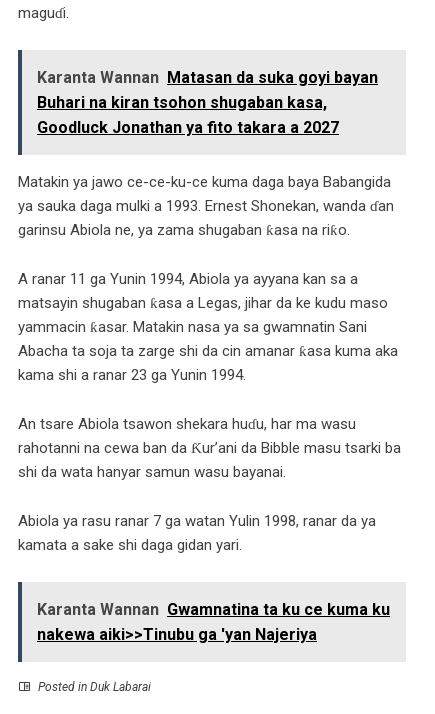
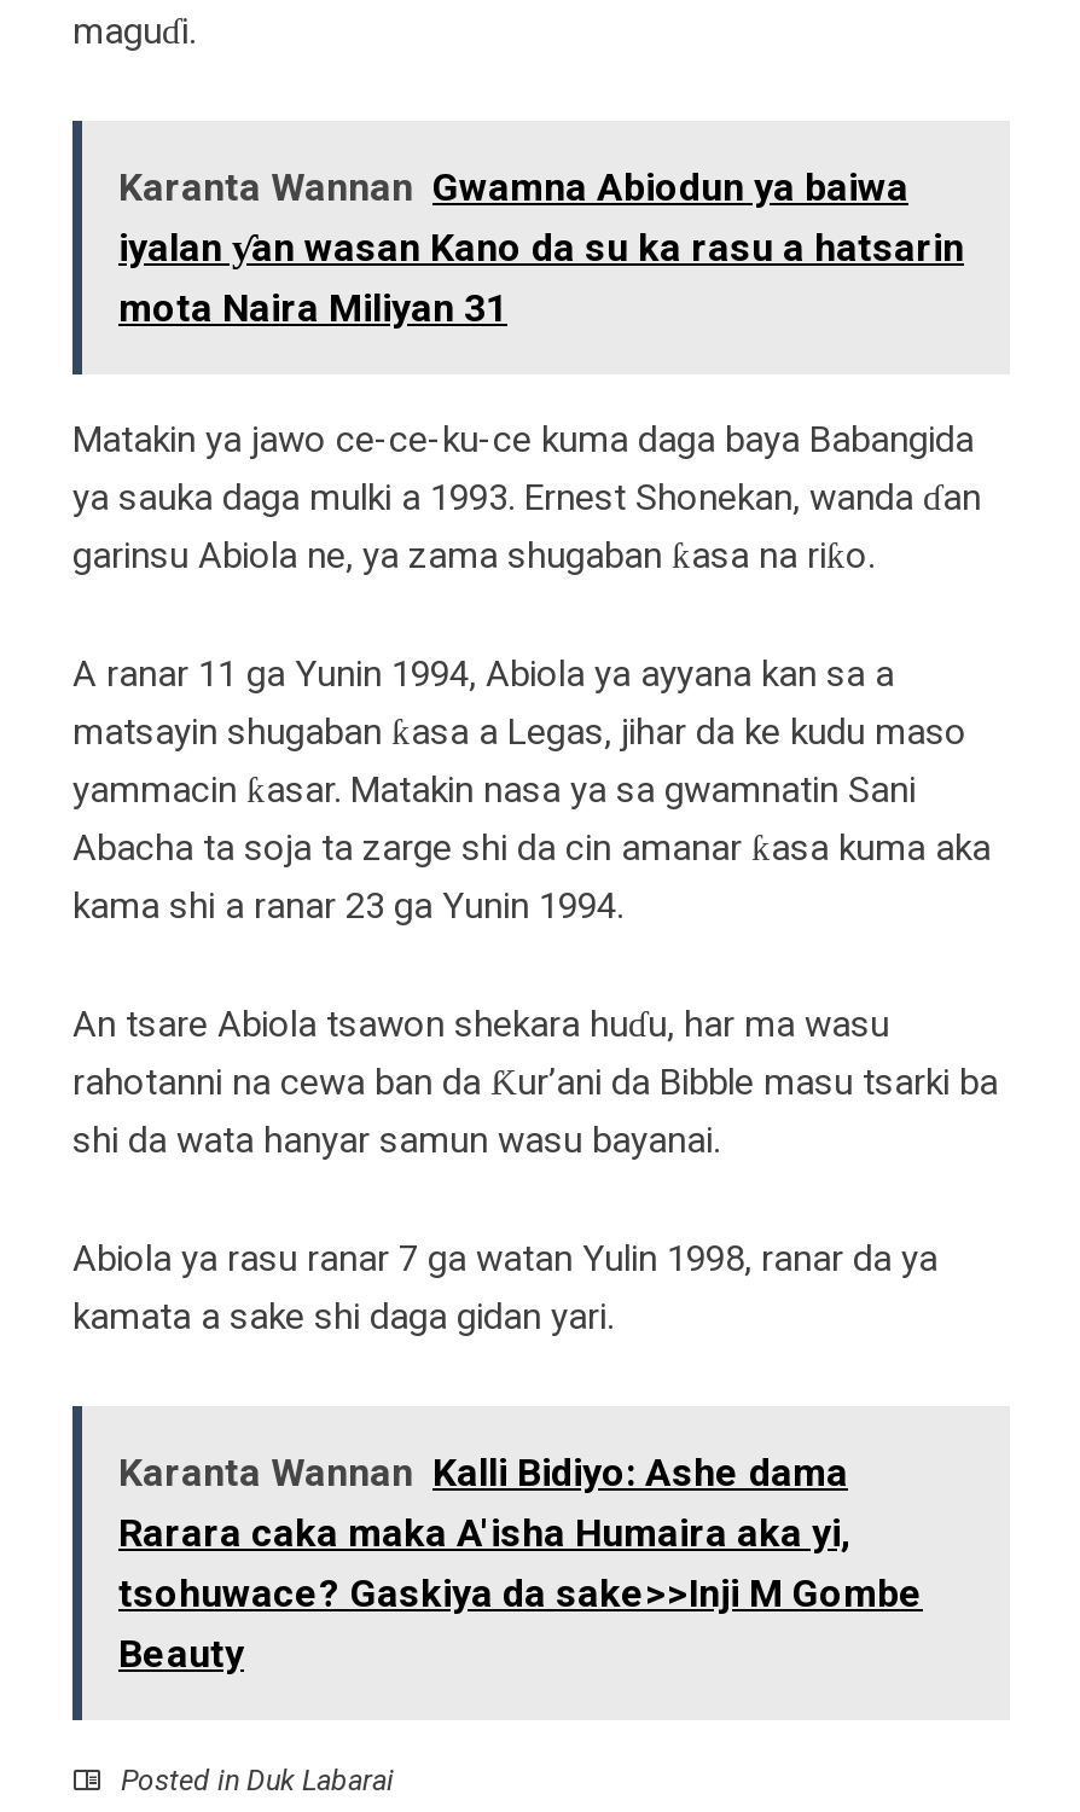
- Karanta Wannan Matasan da suka goyi bayan
- Buhari na kiran tsohon shugaban kasa,
- Goodluck Jonathan ya fito takara a 2027
+ Karanta Wannan Gwamna Abiodun ya baiwa
+ iyalan ƴan wasan Kano da su ka rasu a hatsarin
+ mota Naira Miliyan 31

- Karanta Wannan Gwamnatina ta ku ce kuma ku
- nakewa aiki>>Tinubu ga 'yan Najeriya
+ Karanta Wannan Kalli Bidiyo: Ashe dama
+ Rarara caka maka A'isha Humaira aka yi,
+ tsohuwace? Gaskiya da sake>>Inji M Gombe
+ Beauty
